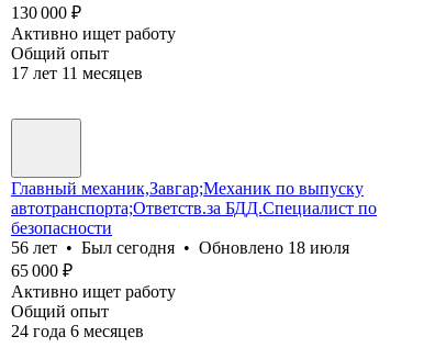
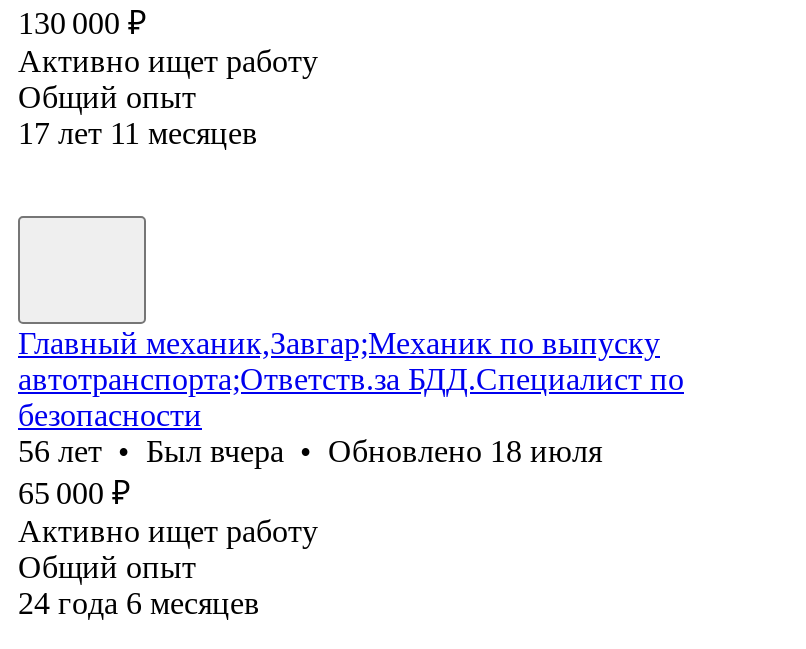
- 56 лет • Был сегодня • Обновлено 18 июля
+ 56 лет • Был вчера • Обновлено 18 июля
